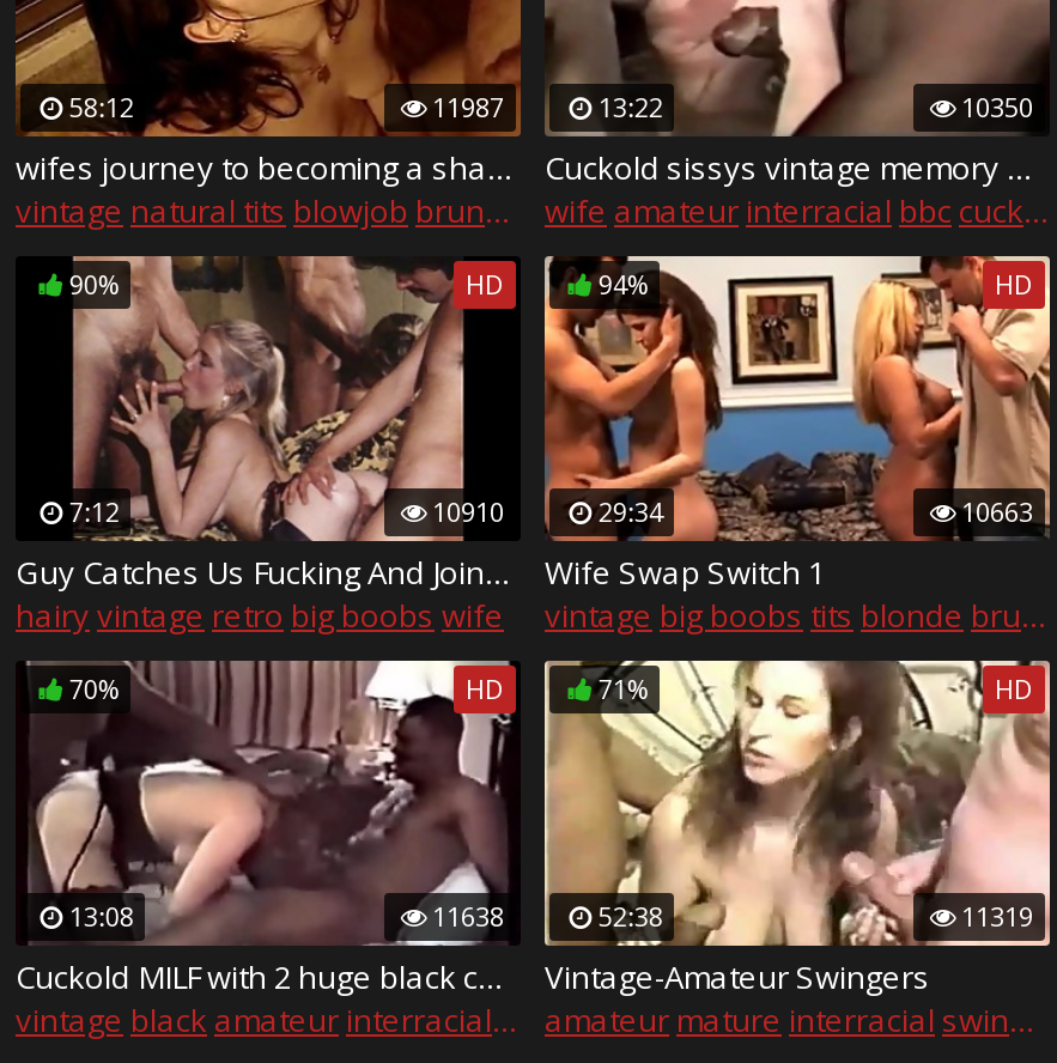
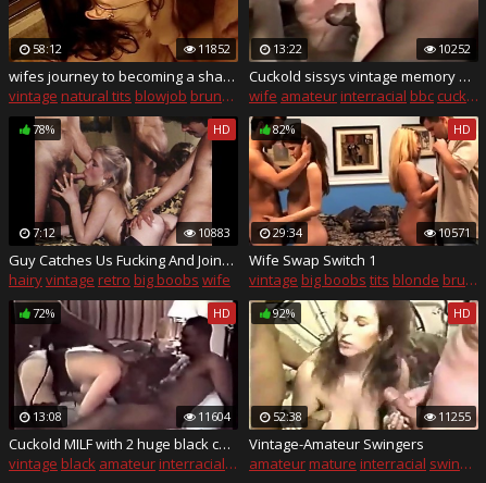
- 11987
+ 11852

- 10350
+ 10252

- 90%
+ 78%

- 94%
+ 82%

- 10910
+ 10883

- 10663
+ 10571

- 70%
+ 72%

- 71%
+ 92%

- 11638
+ 11604

- 11319
+ 11255
